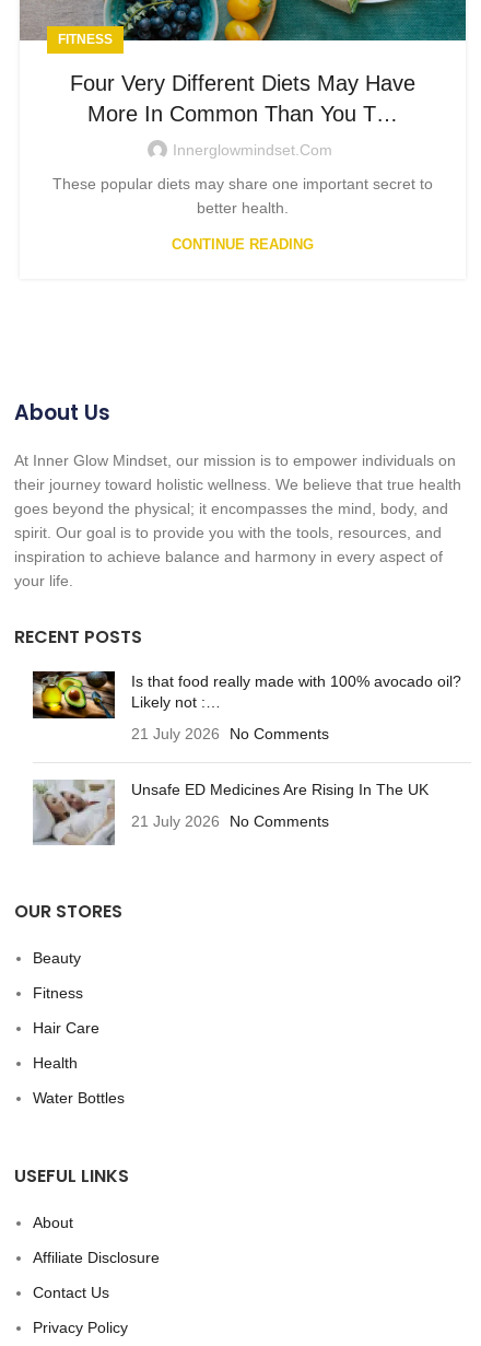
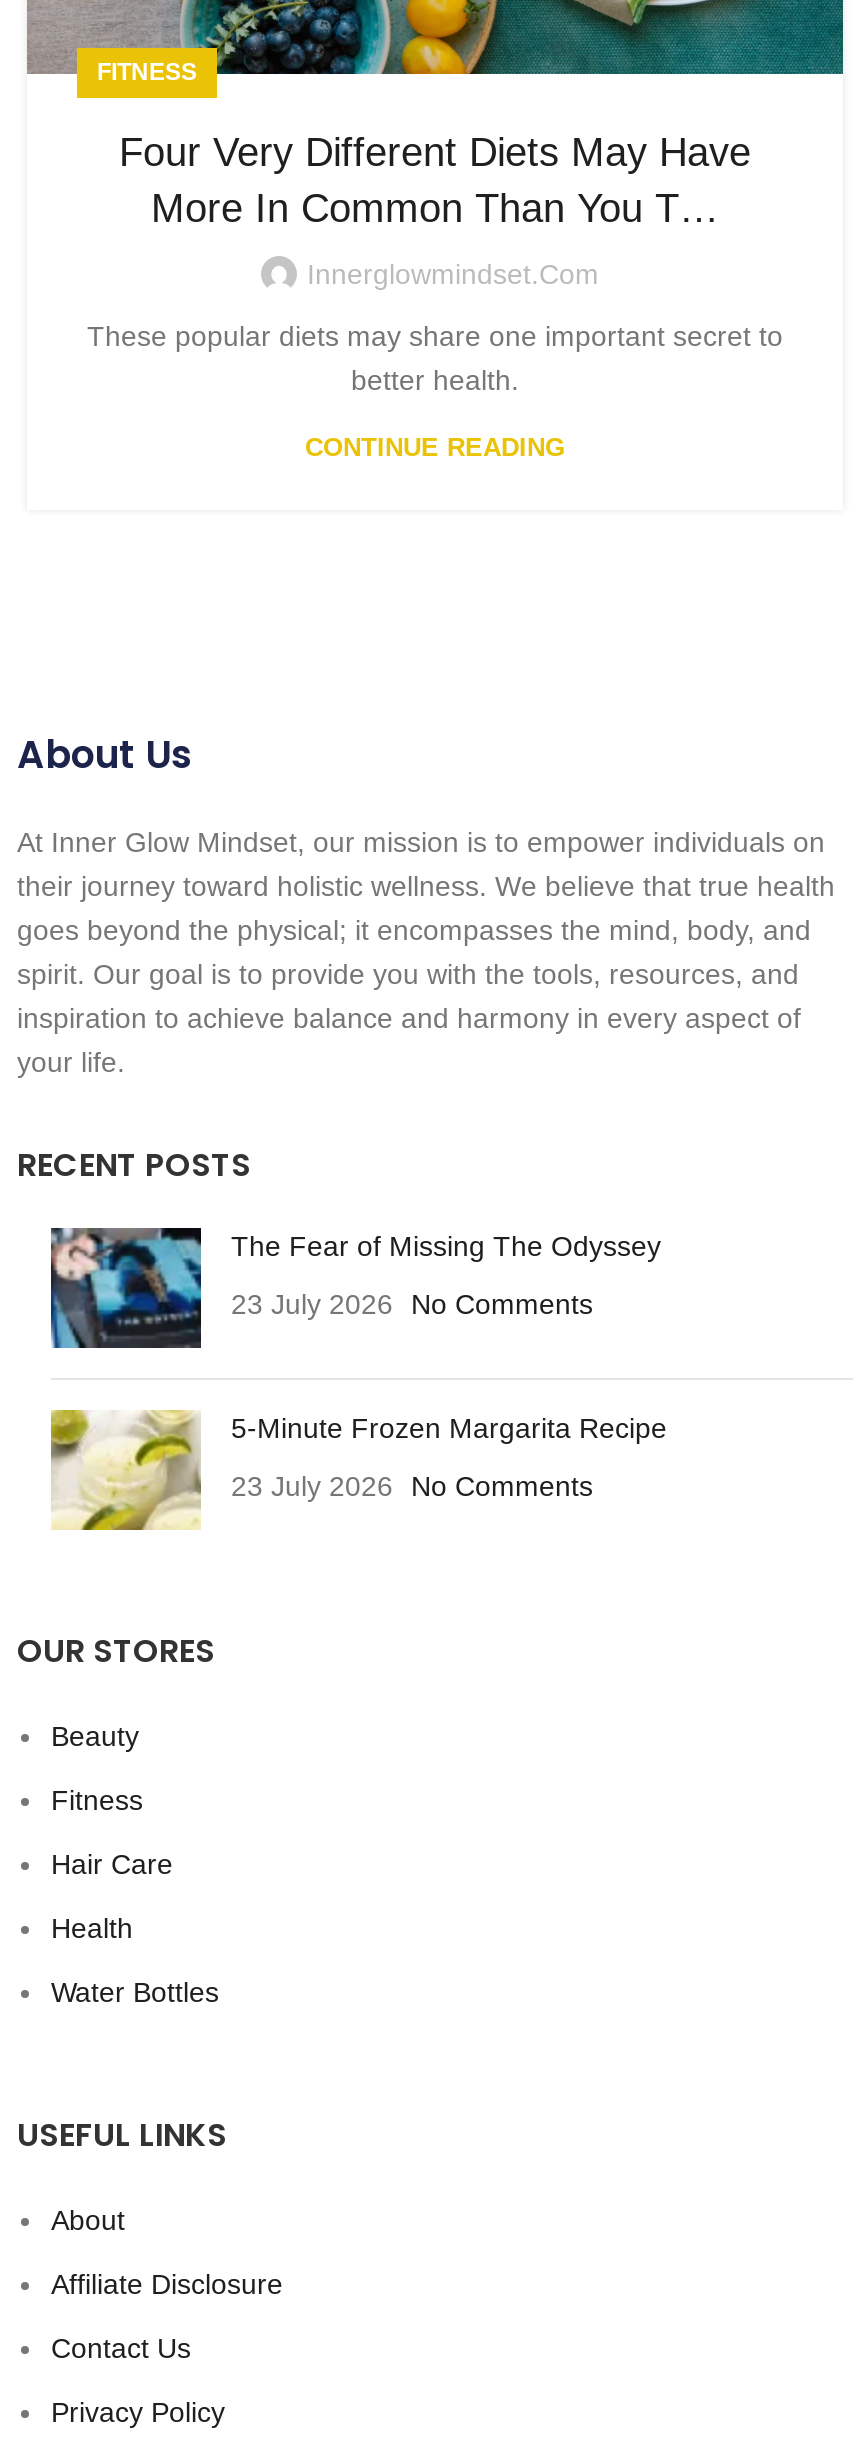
- [image]
- Is that food really made with 100% avocado oil?
- Likely not :…
+ [image]
+ The Fear of Missing The Odyssey

- 21 July 2026 No Comments
+ 23 July 2026 No Comments

- [image]
- Unsafe ED Medicines Are Rising In The UK
+ [image]
+ 5-Minute Frozen Margarita Recipe

- 21 July 2026 No Comments
+ 23 July 2026 No Comments
